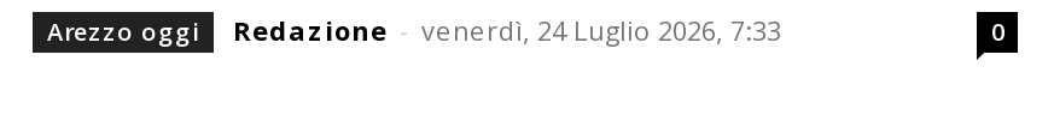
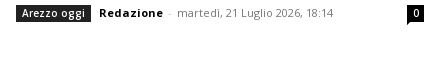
- Redazione - venerdì, 24 Luglio 2026, 7:33
+ Redazione - martedì, 21 Luglio 2026, 18:14
